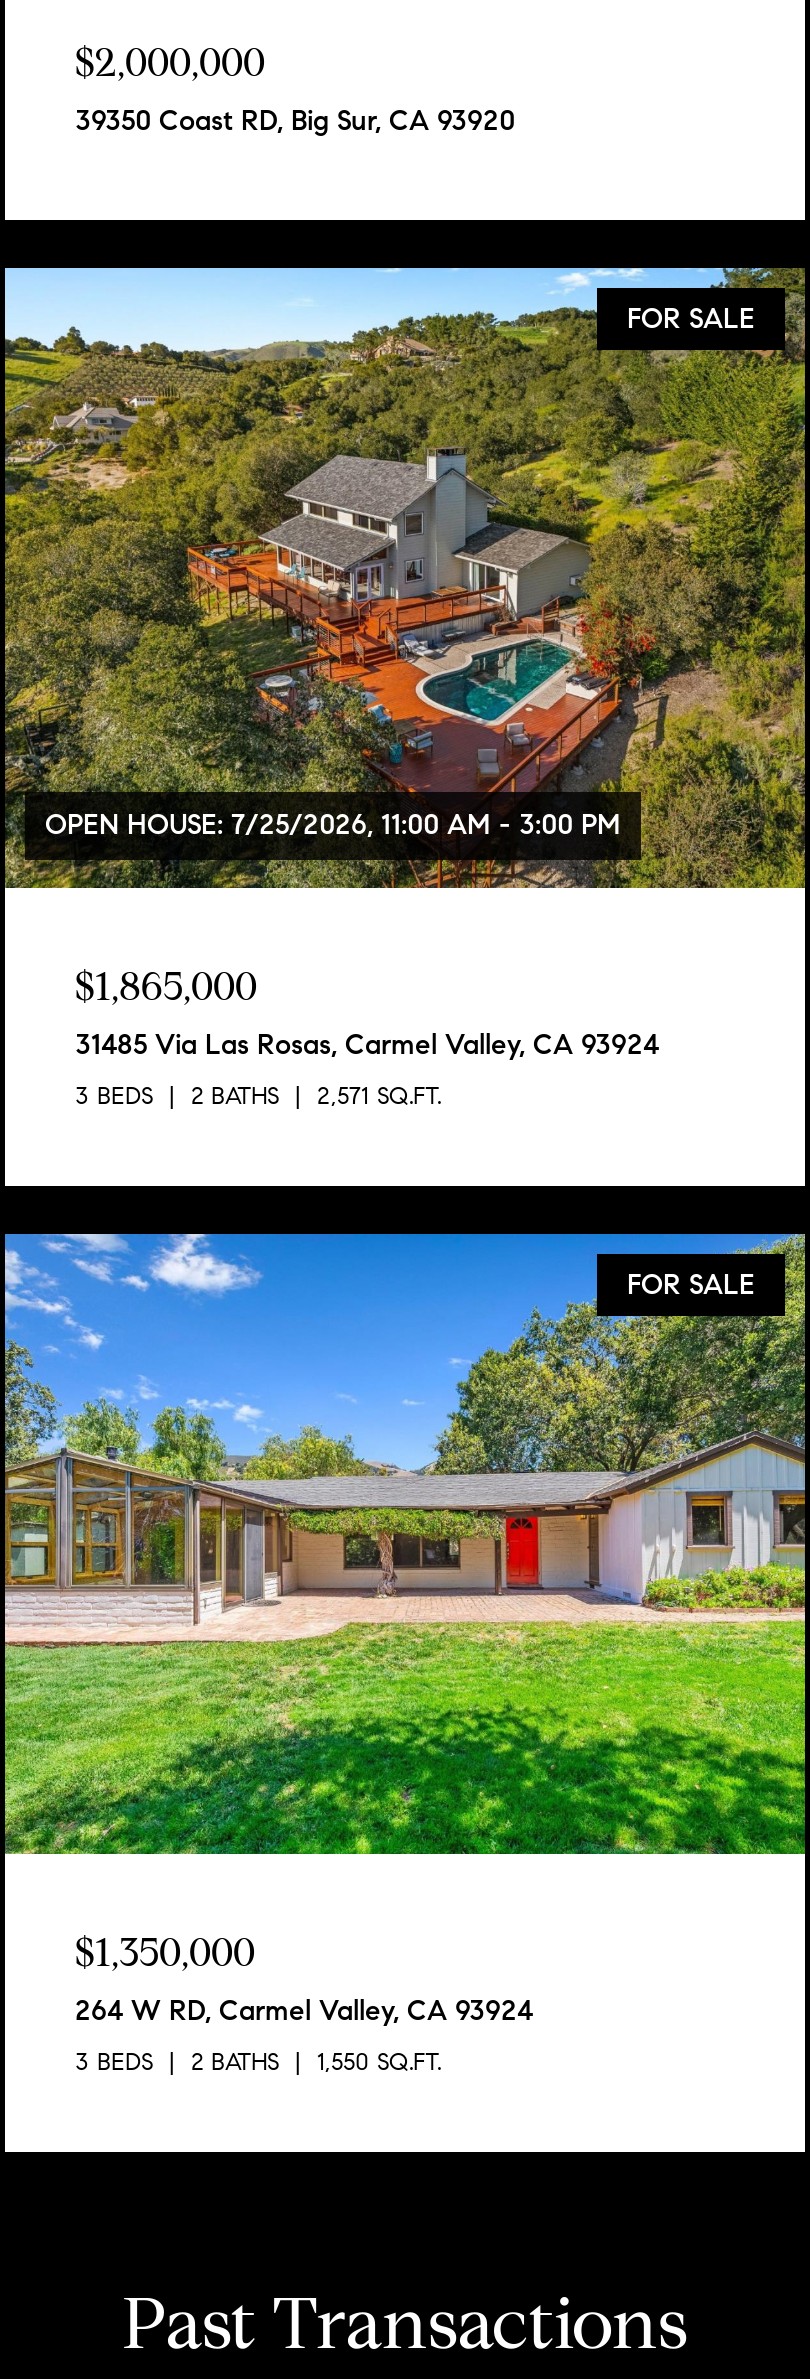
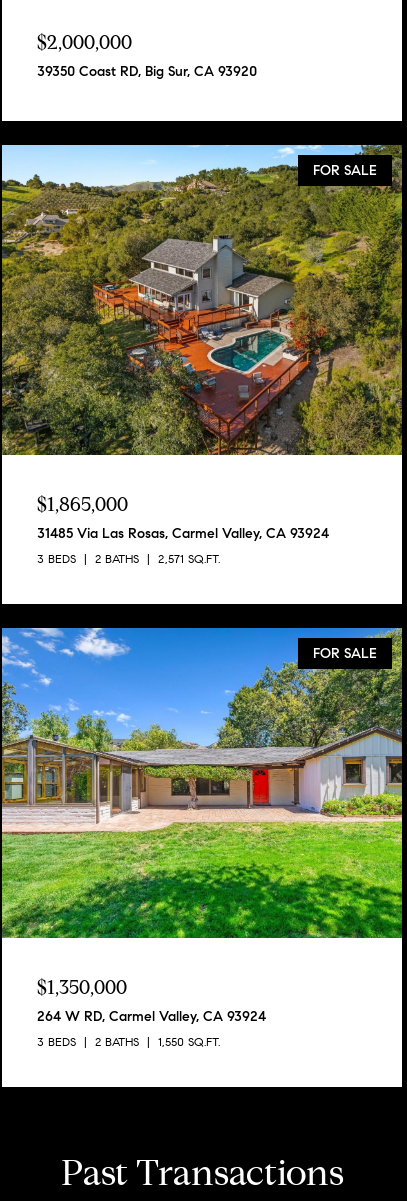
- OPEN HOUSE: 7/25/2026, 11:00 AM - 3:00 PM
